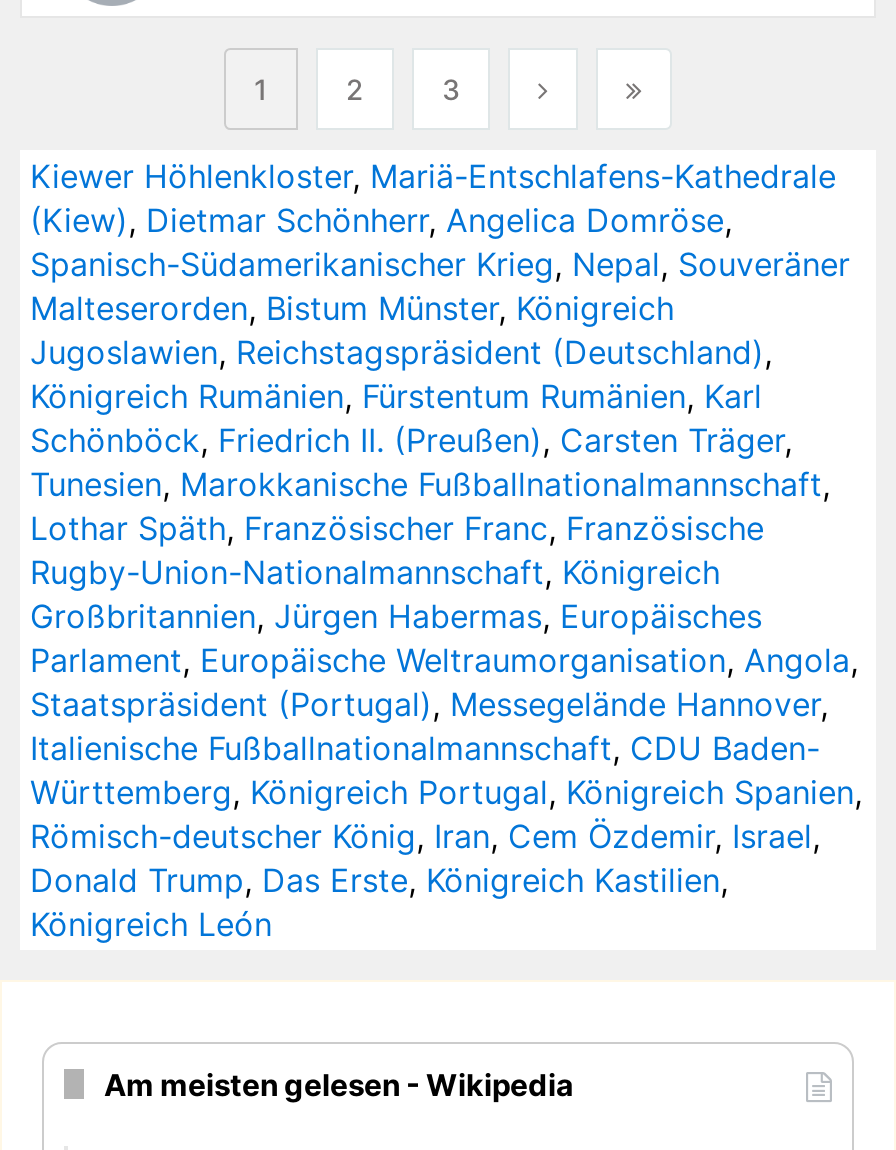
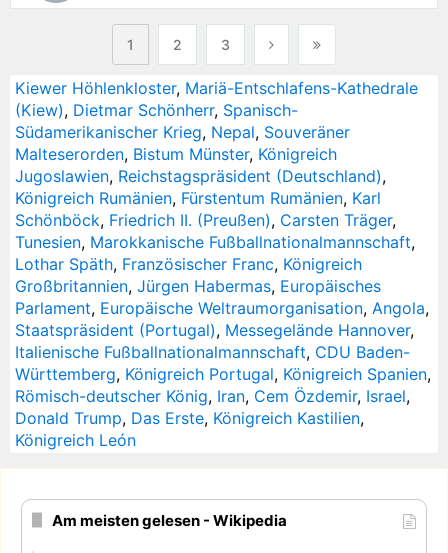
- (Kiew), Dietmar Schönherr, Angelica Domröse,
- Spanisch-Südamerikanischer Krieg, Nepal, Souveräner
+ (Kiew), Dietmar Schönherr, Spanisch-
+ Südamerikanischer Krieg, Nepal, Souveräner

- Lothar Späth, Französischer Franc, Französische
- Rugby-Union-Nationalmannschaft, Königreich
+ Lothar Späth, Französischer Franc, Königreich
